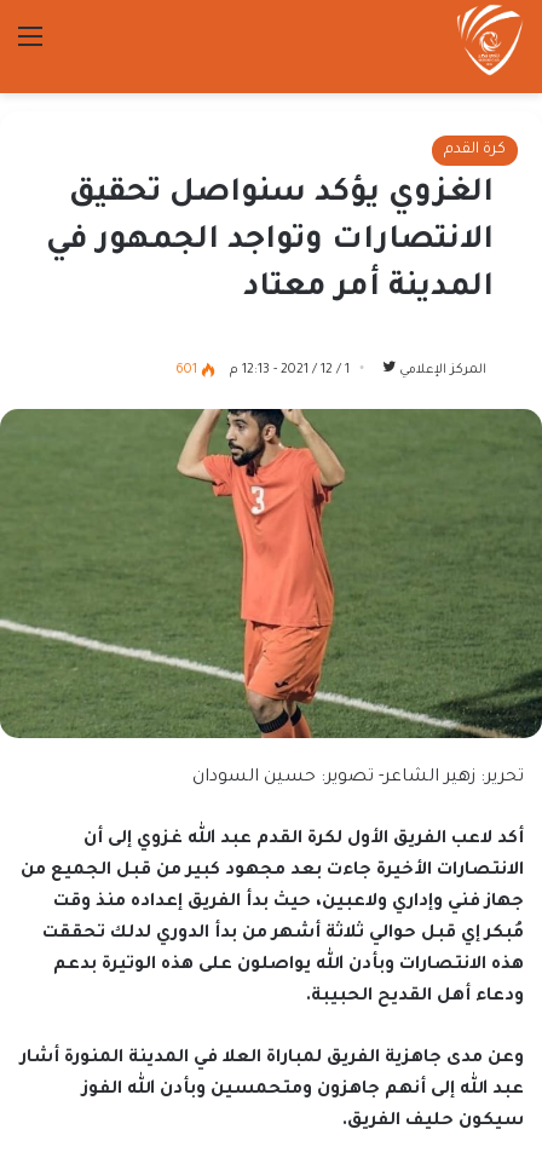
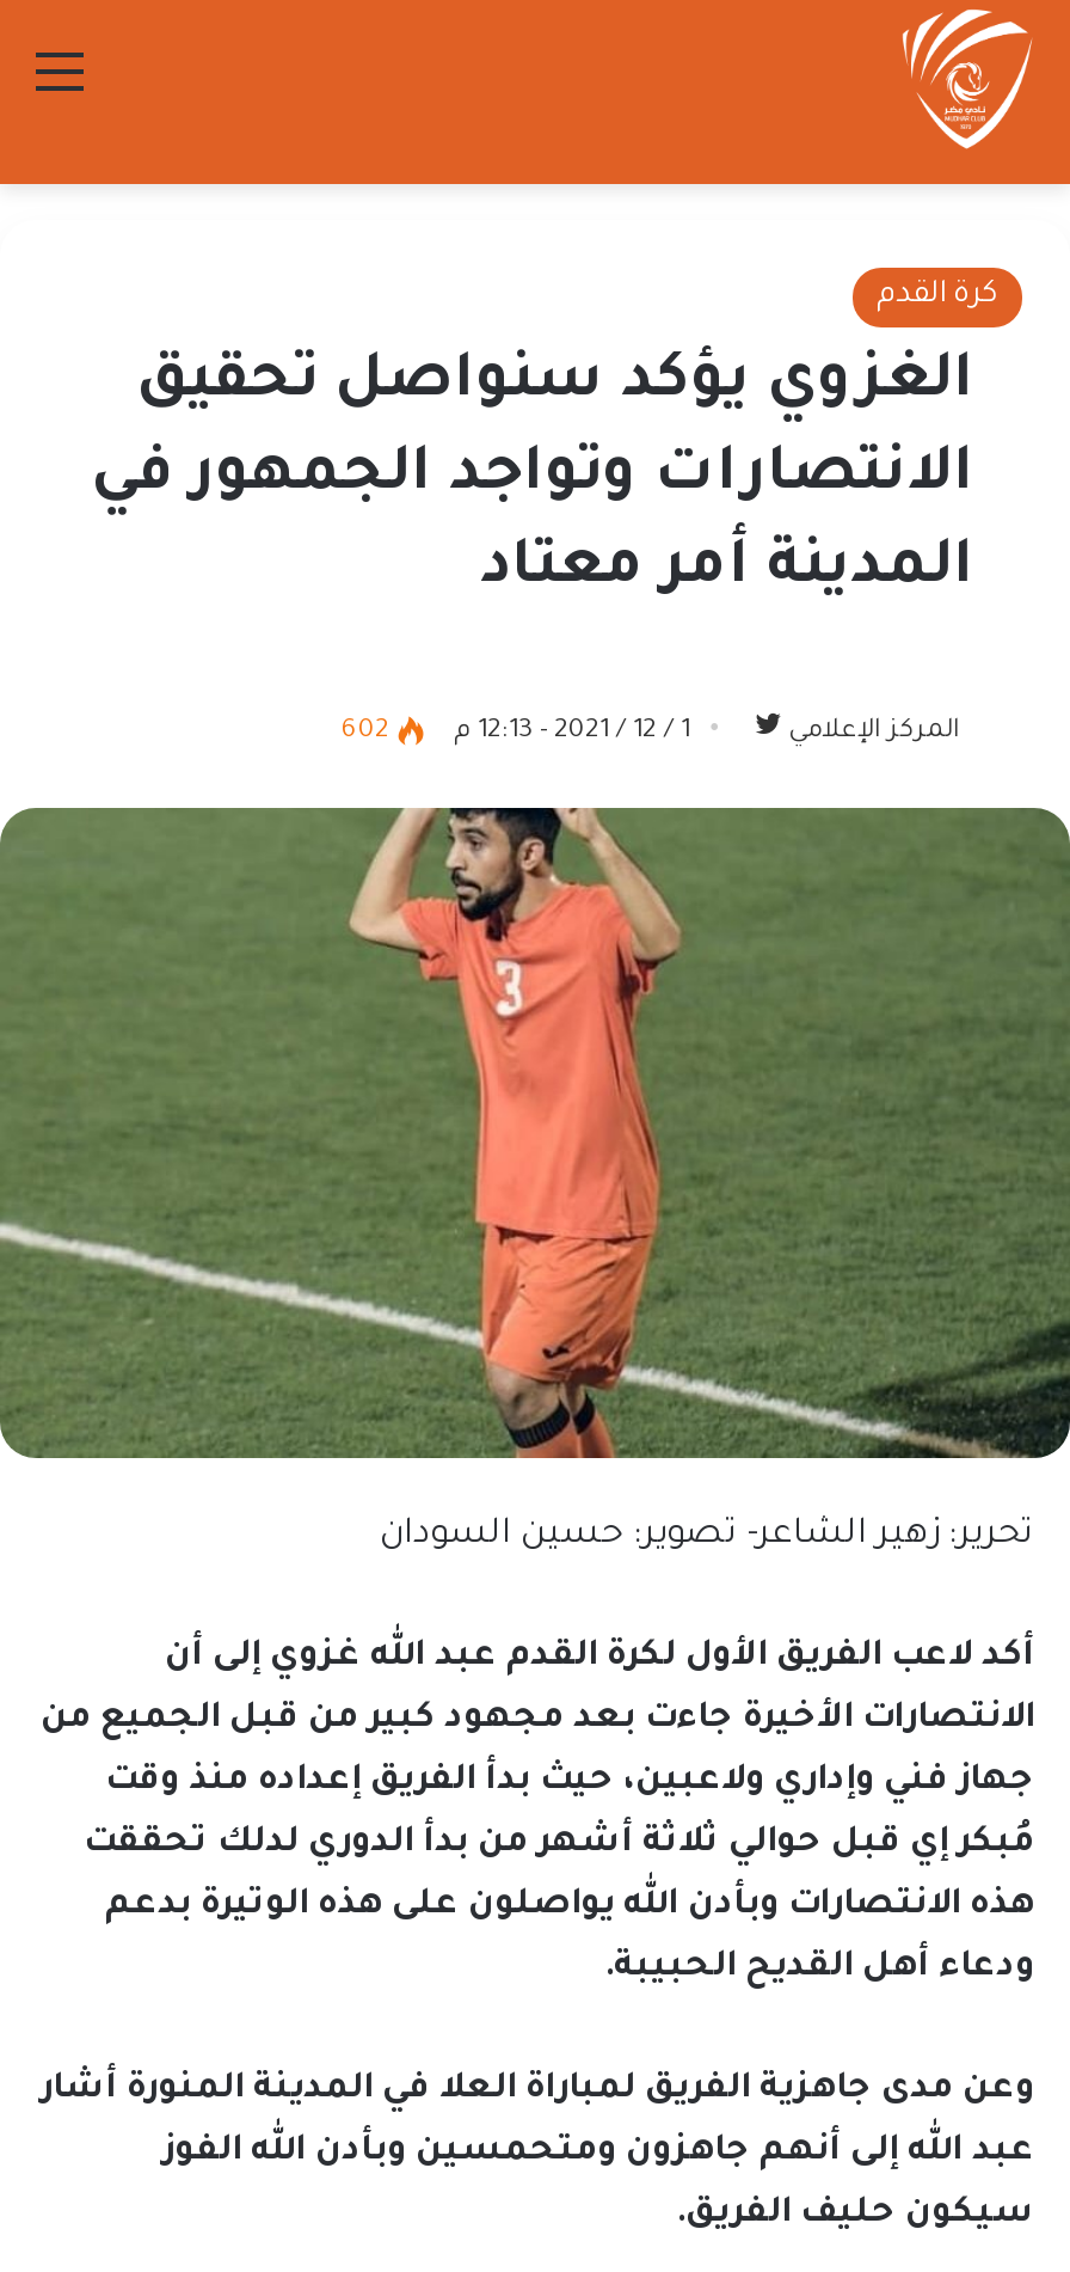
- 601
+ 602
